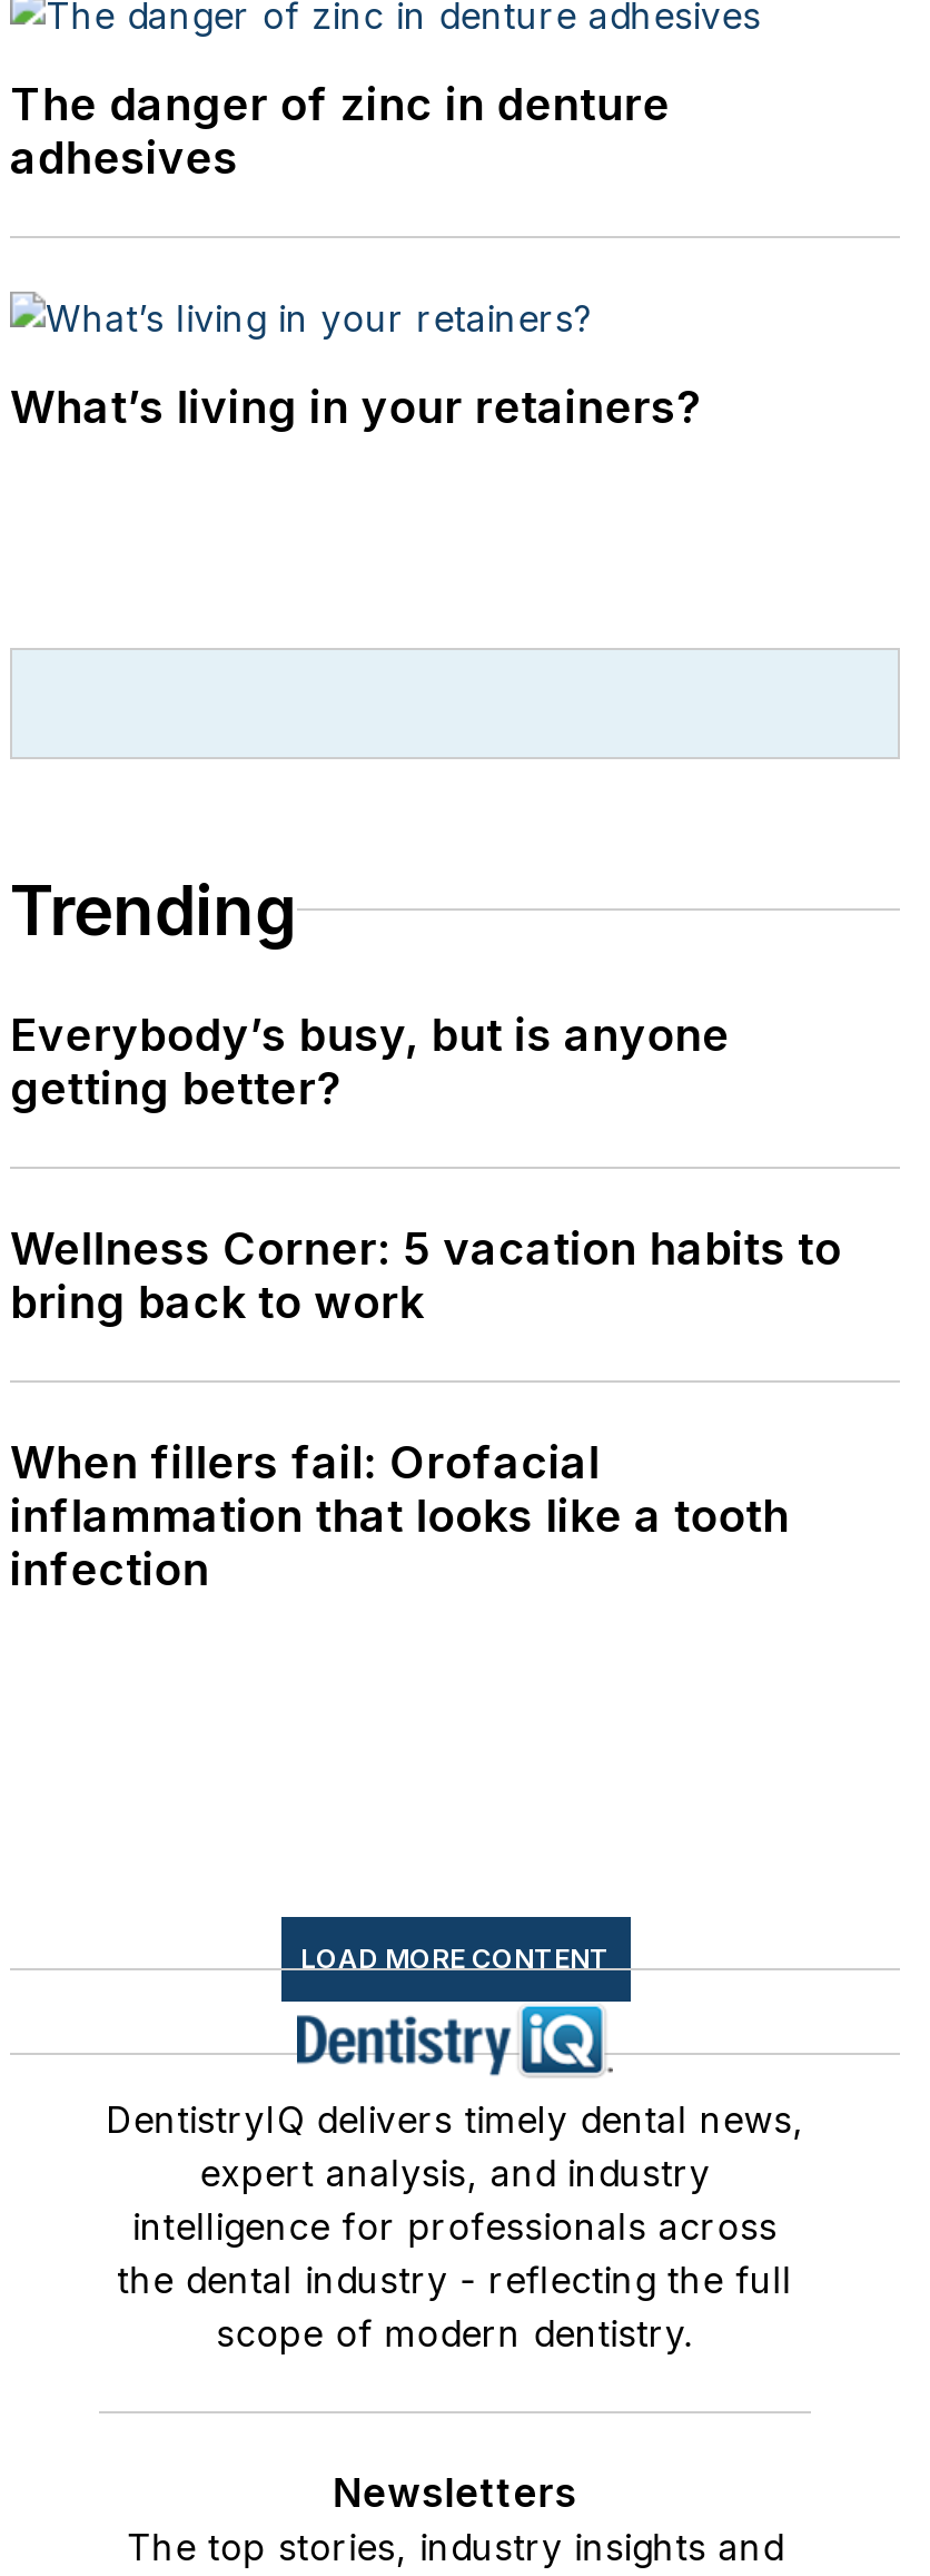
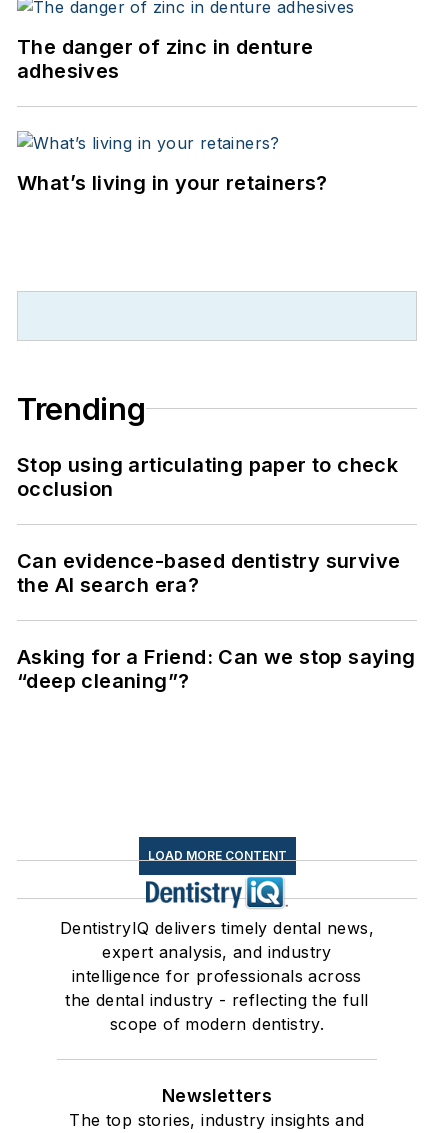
- Everybody’s busy, but is anyone
- getting better?
+ Stop using articulating paper to check
+ occlusion

- Wellness Corner: 5 vacation habits to
- bring back to work
+ Can evidence-based dentistry survive
+ the AI search era?

- When fillers fail: Orofacial
- inflammation that looks like a tooth
- infection
+ Asking for a Friend: Can we stop saying
+ “deep cleaning”?
